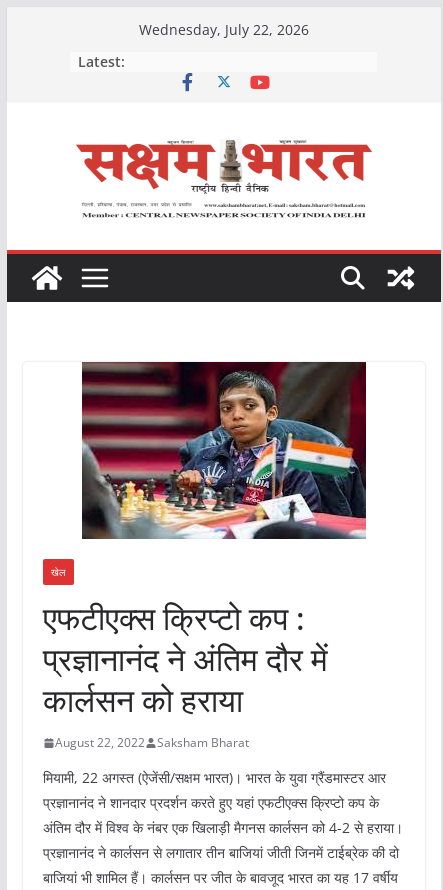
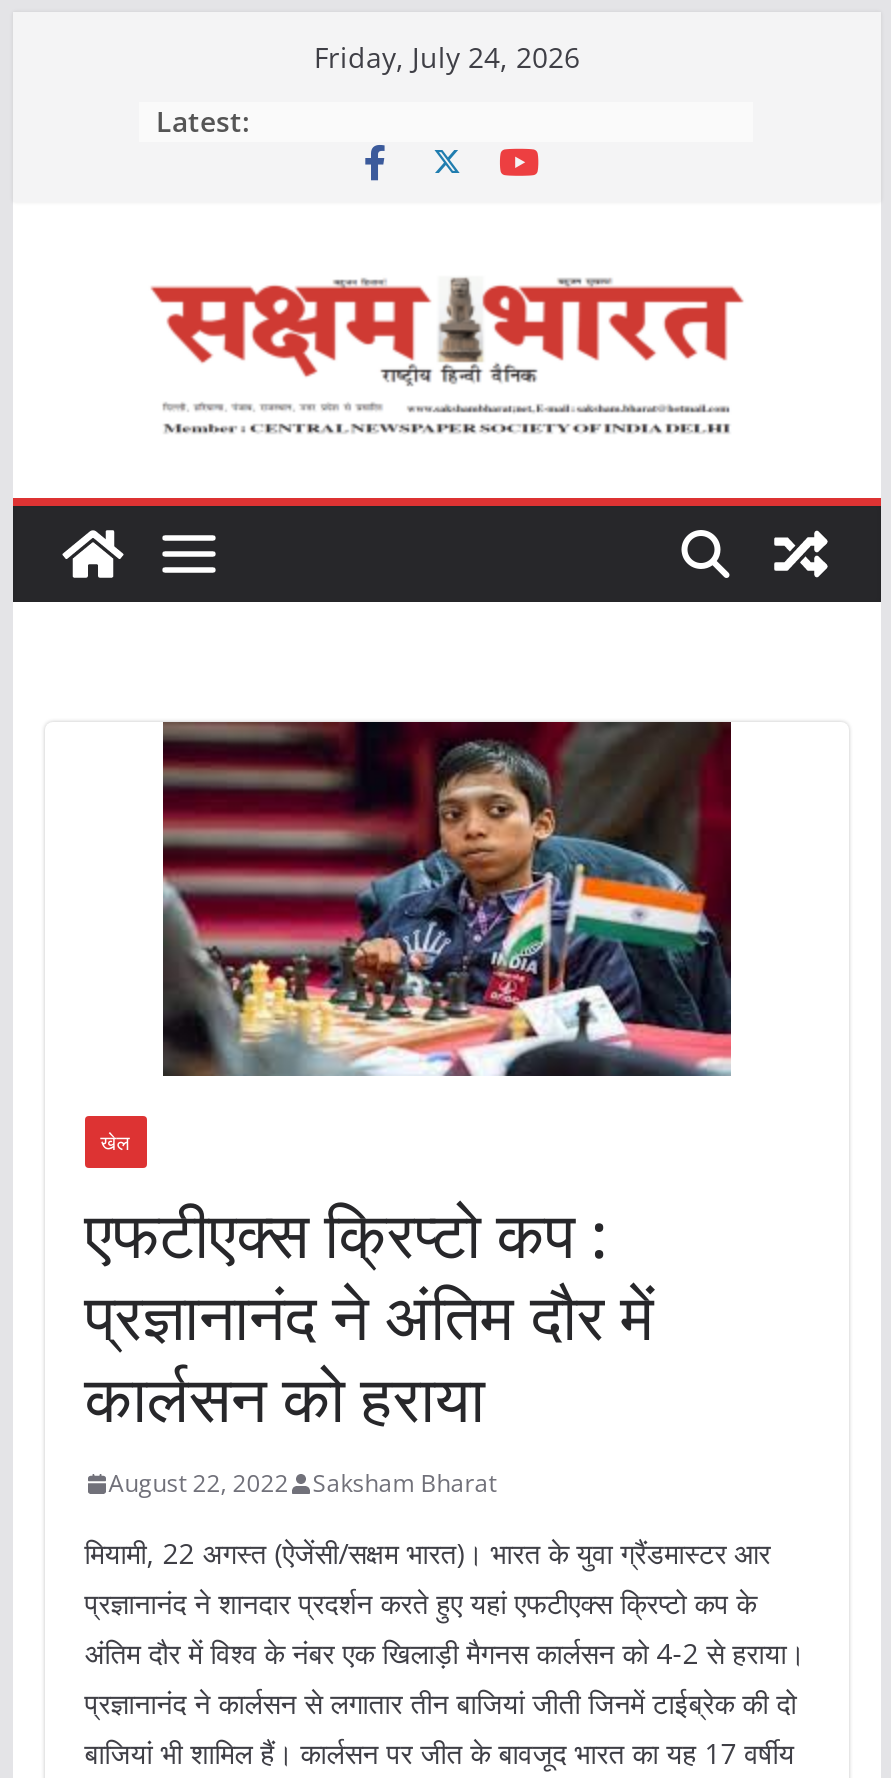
- Wednesday, July 22, 2026
+ Friday, July 24, 2026
